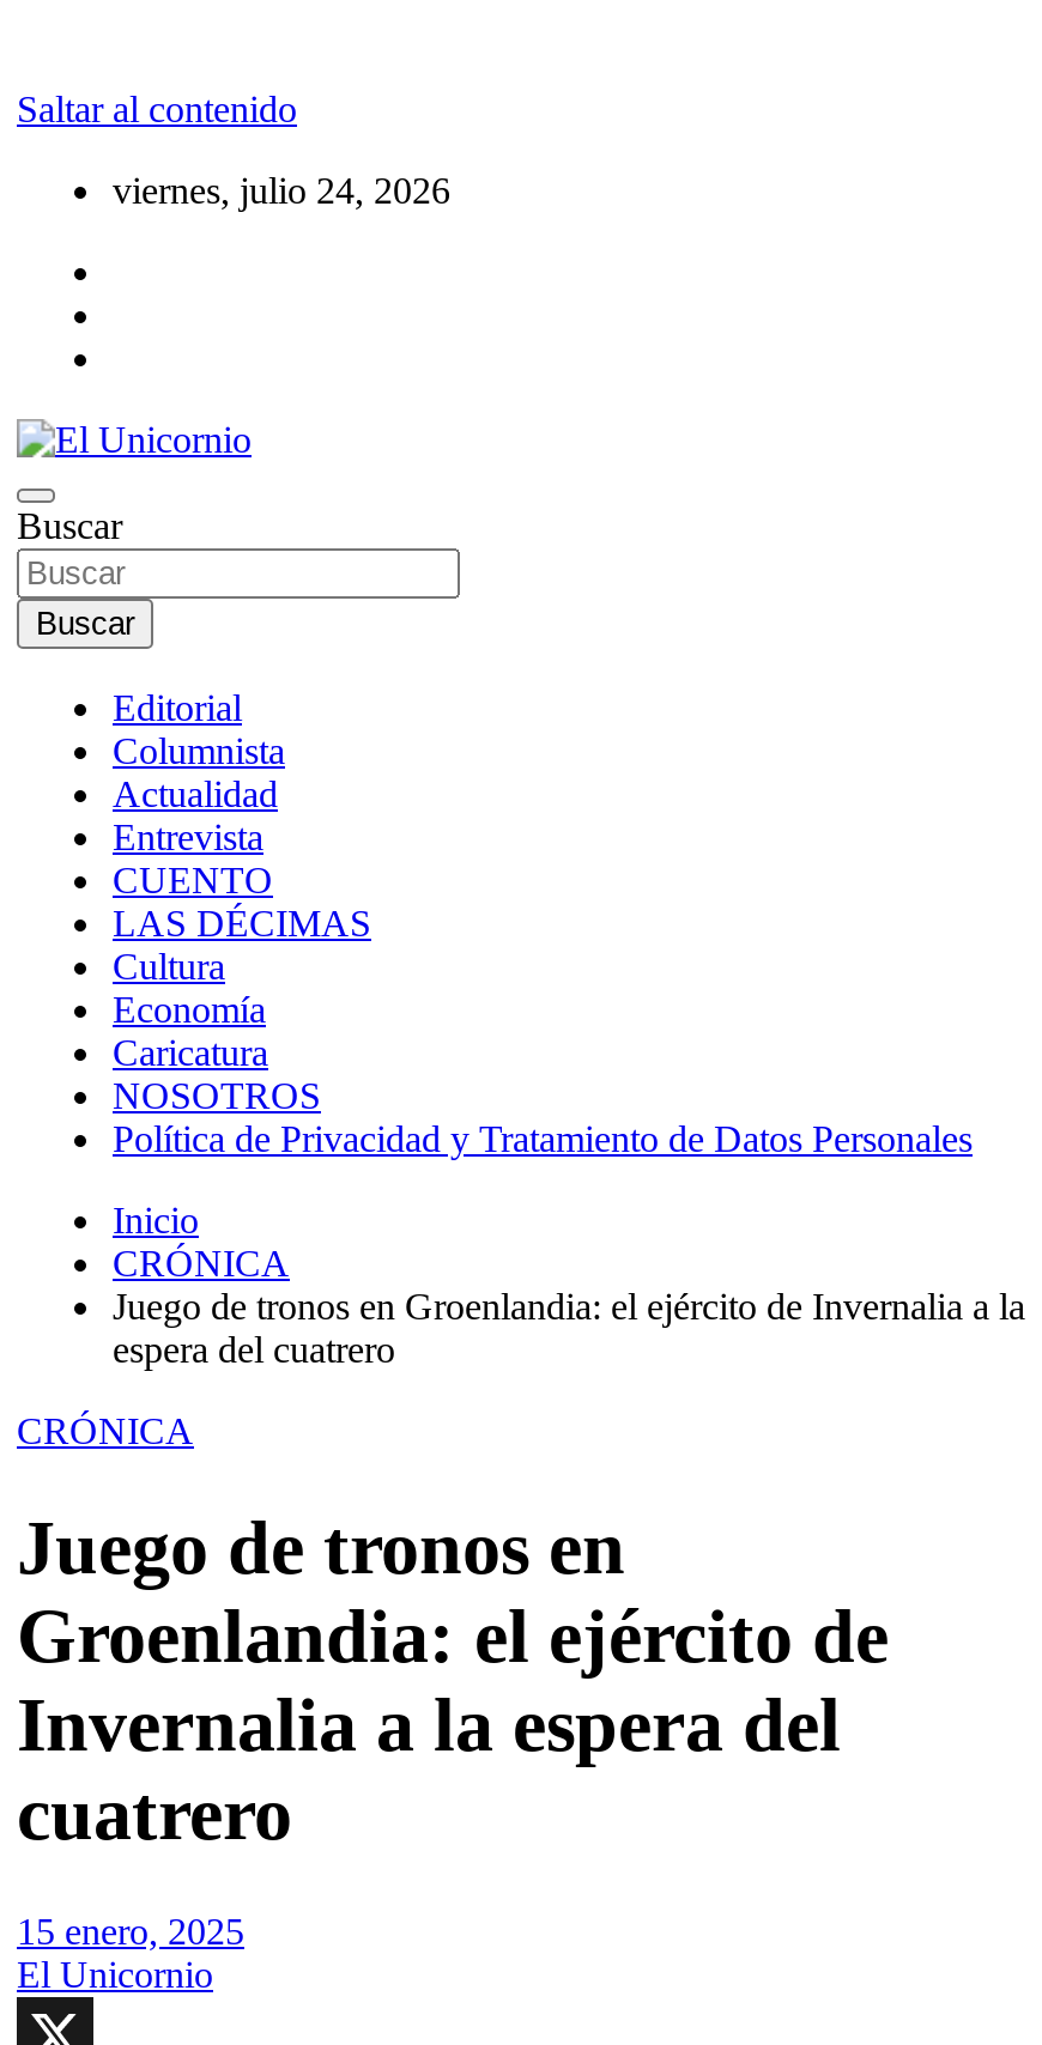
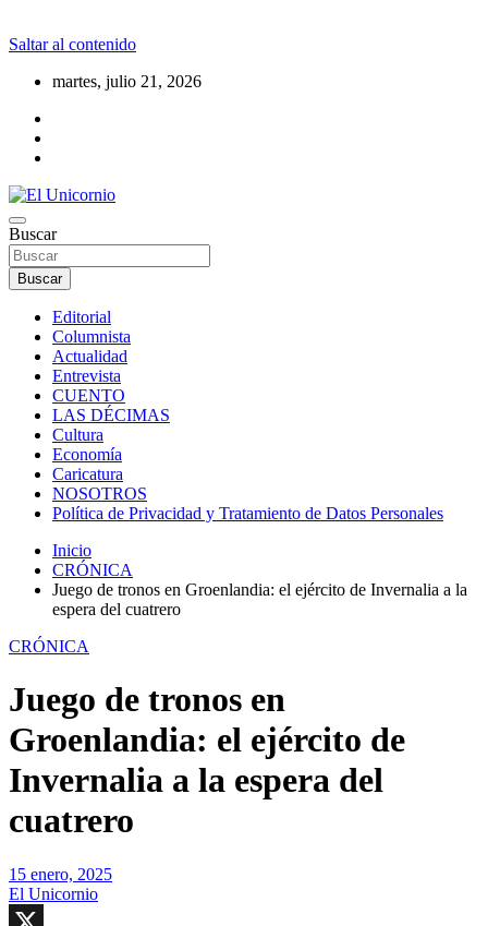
- viernes, julio 24, 2026
+ martes, julio 21, 2026
